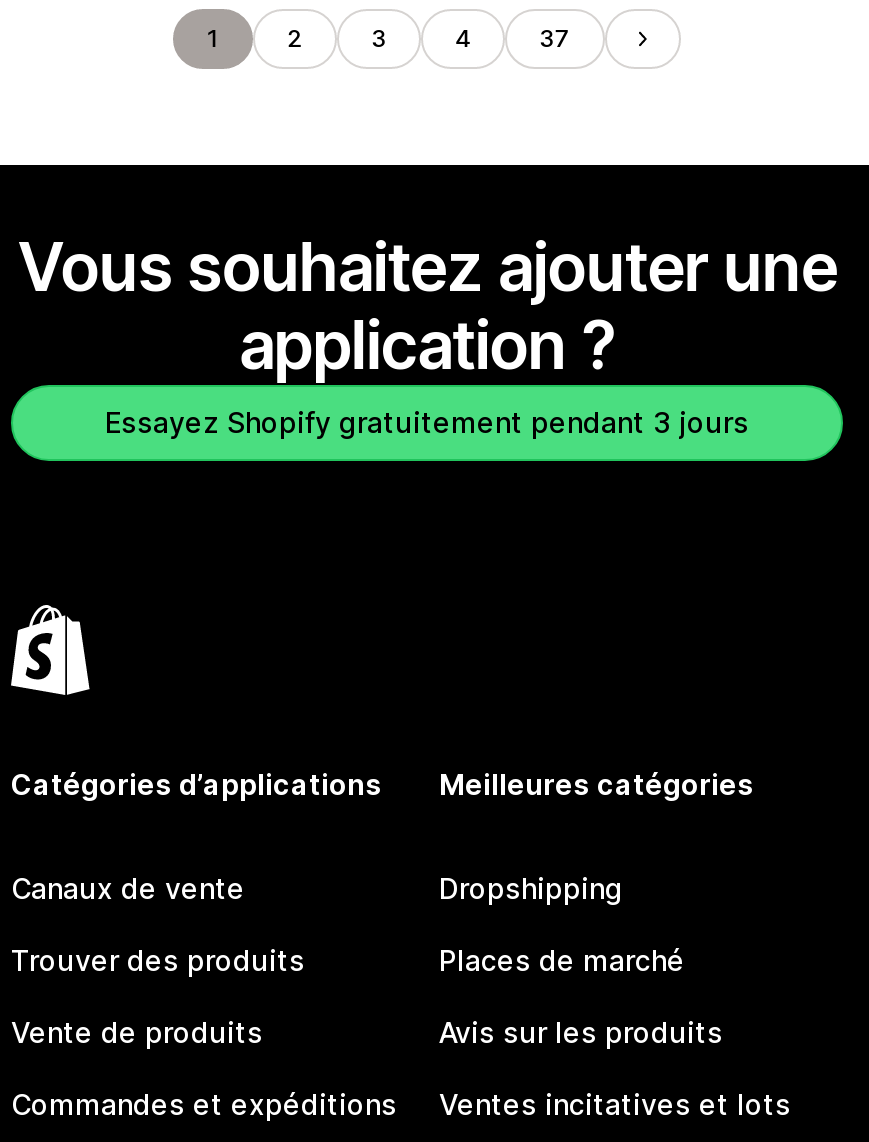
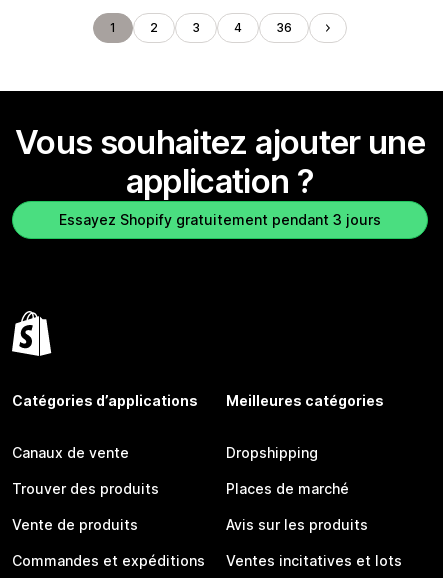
- 37
+ 36
